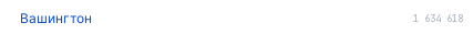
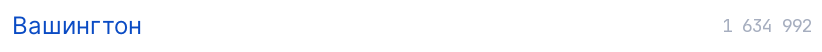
- 1 634 618
+ 1 634 992
